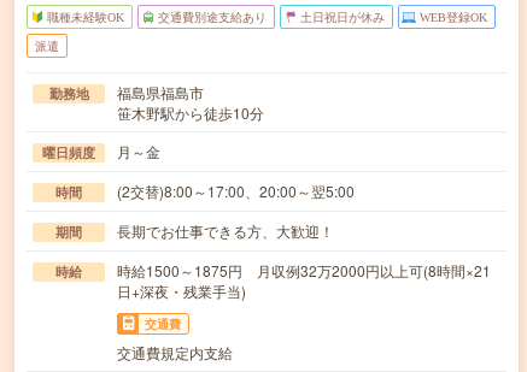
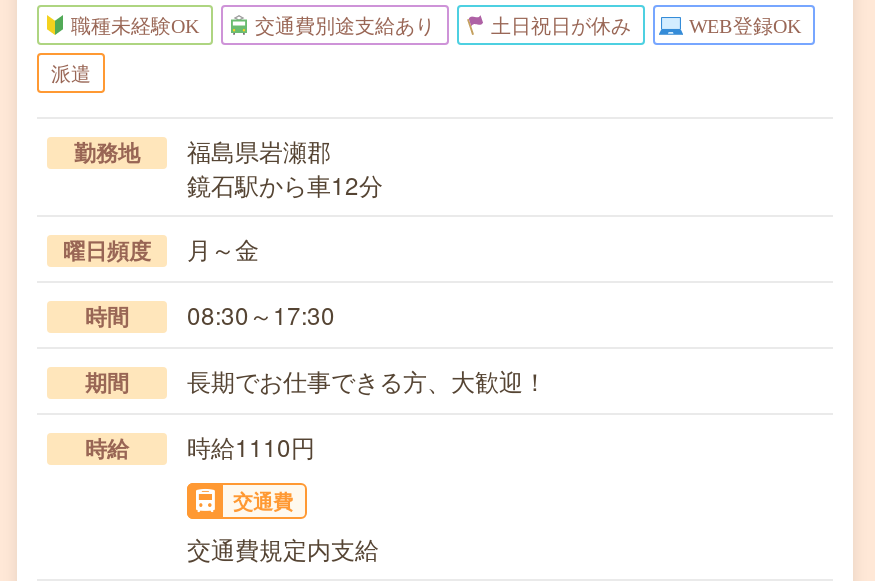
- 福島県福島市
- 笹木野駅から徒歩10分
+ 福島県岩瀬郡
+ 鏡石駅から車12分

- 時間 (2交替)8:00～17:00、20:00～翌5:00
+ 時間 08:30～17:30

- 時給1500～1875円 月収例32万2000円以上可(8時間×21
- 日+深夜・残業手当)
+ 時給1110円
